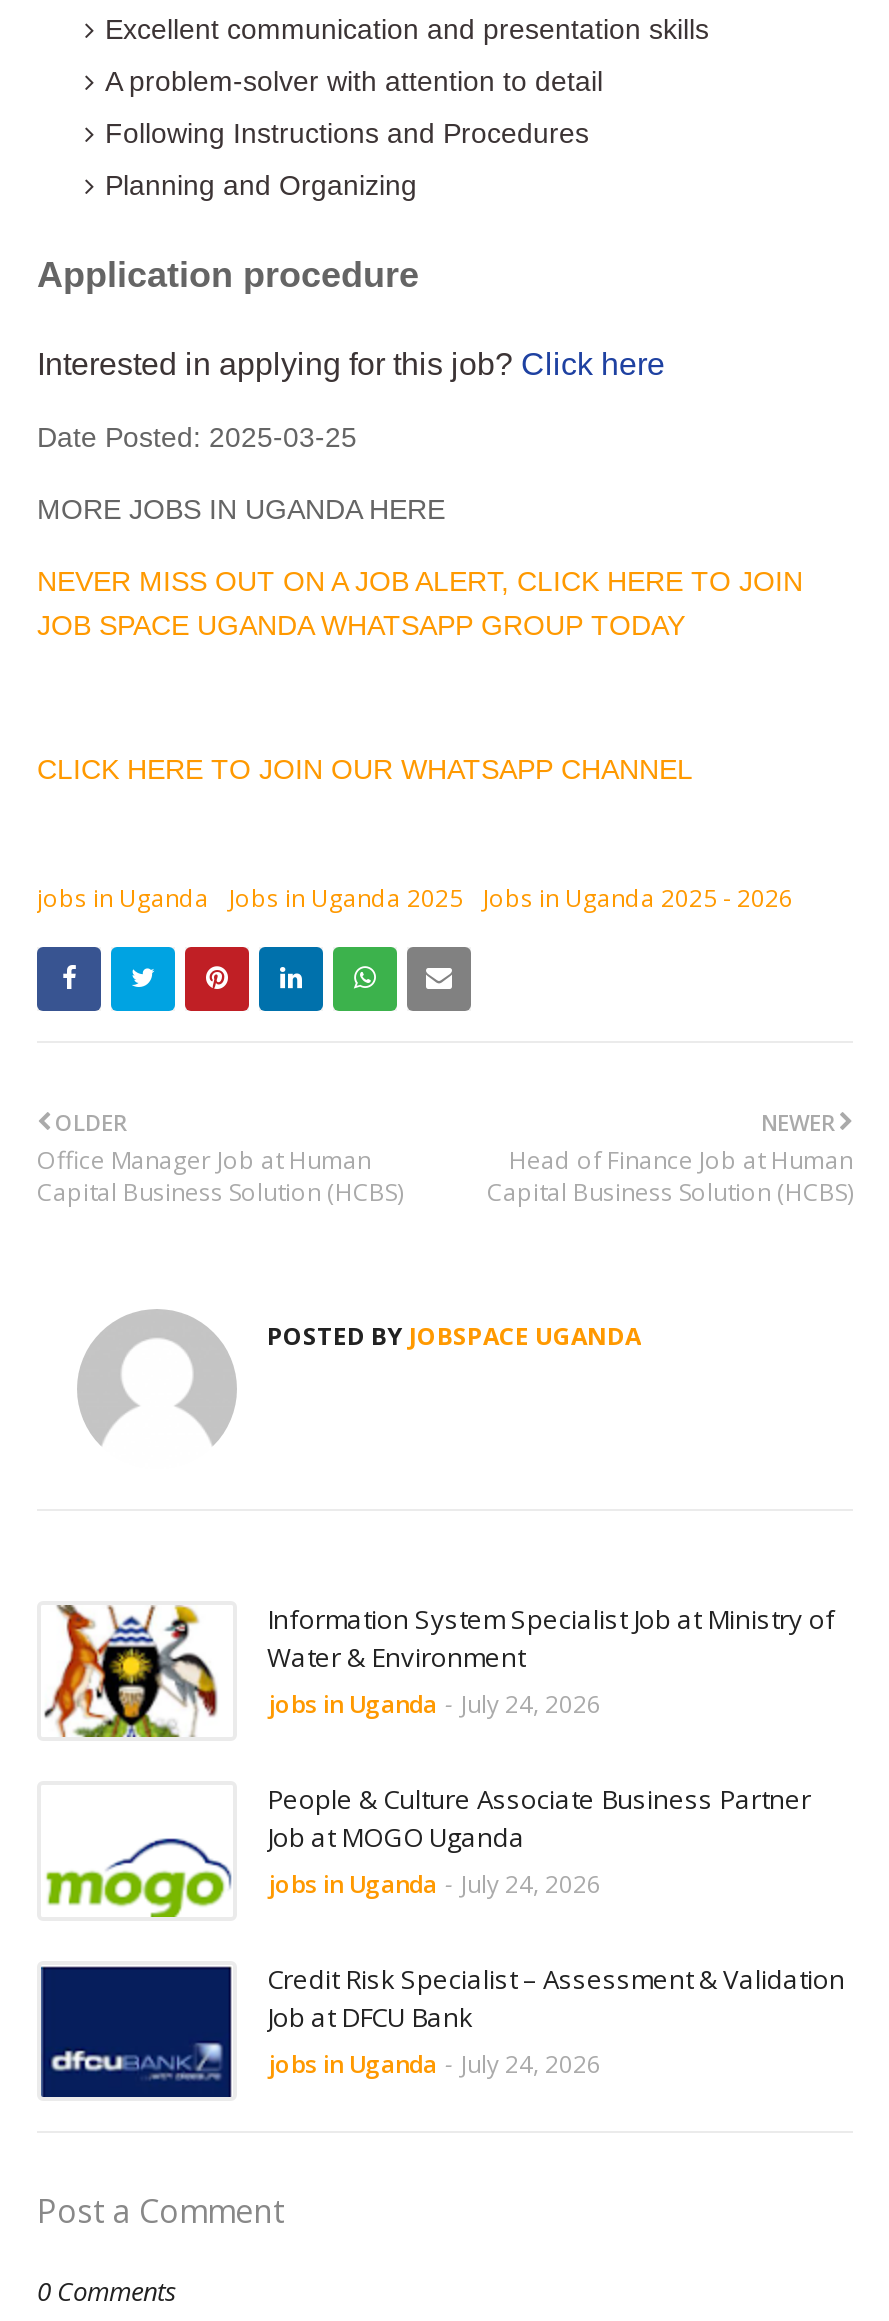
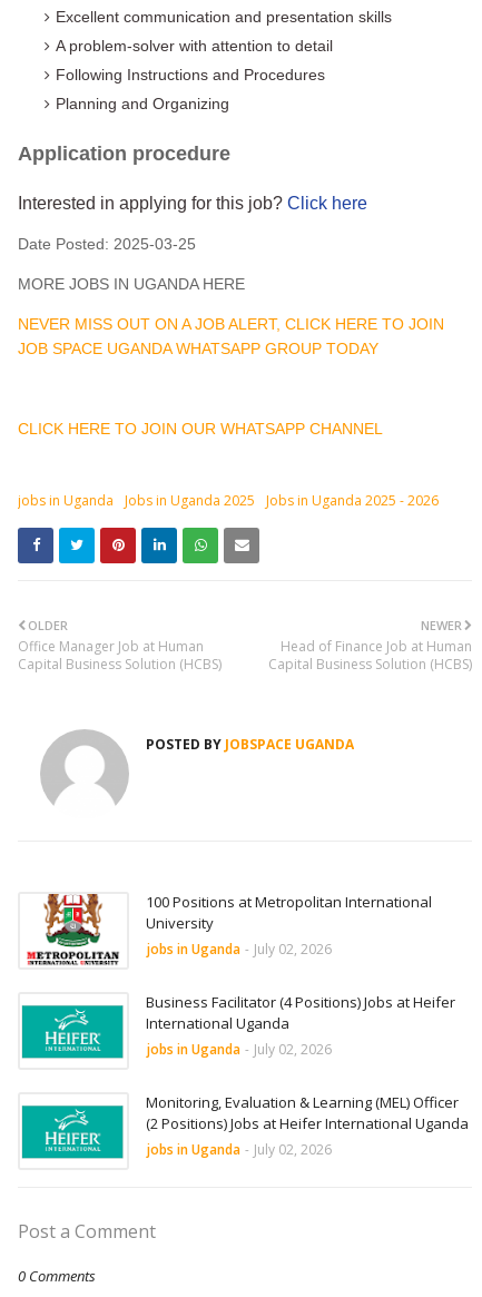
- [image]
- Information System Specialist Job at Ministry of
- Water & Environment
- jobs in Uganda - July 24, 2026
+ [image]
+ 100 Positions at Metropolitan International
+ University
+ jobs in Uganda - July 02, 2026

- [image]
- People & Culture Associate Business Partner
- Job at MOGO Uganda
- jobs in Uganda - July 24, 2026
+ [image]
+ Business Facilitator (4 Positions) Jobs at Heifer
+ International Uganda
+ jobs in Uganda - July 02, 2026

- [image]
- Credit Risk Specialist – Assessment & Validation
- Job at DFCU Bank
- jobs in Uganda - July 24, 2026
+ [image]
+ Monitoring, Evaluation & Learning (MEL) Officer
+ (2 Positions) Jobs at Heifer International Uganda
+ jobs in Uganda - July 02, 2026
